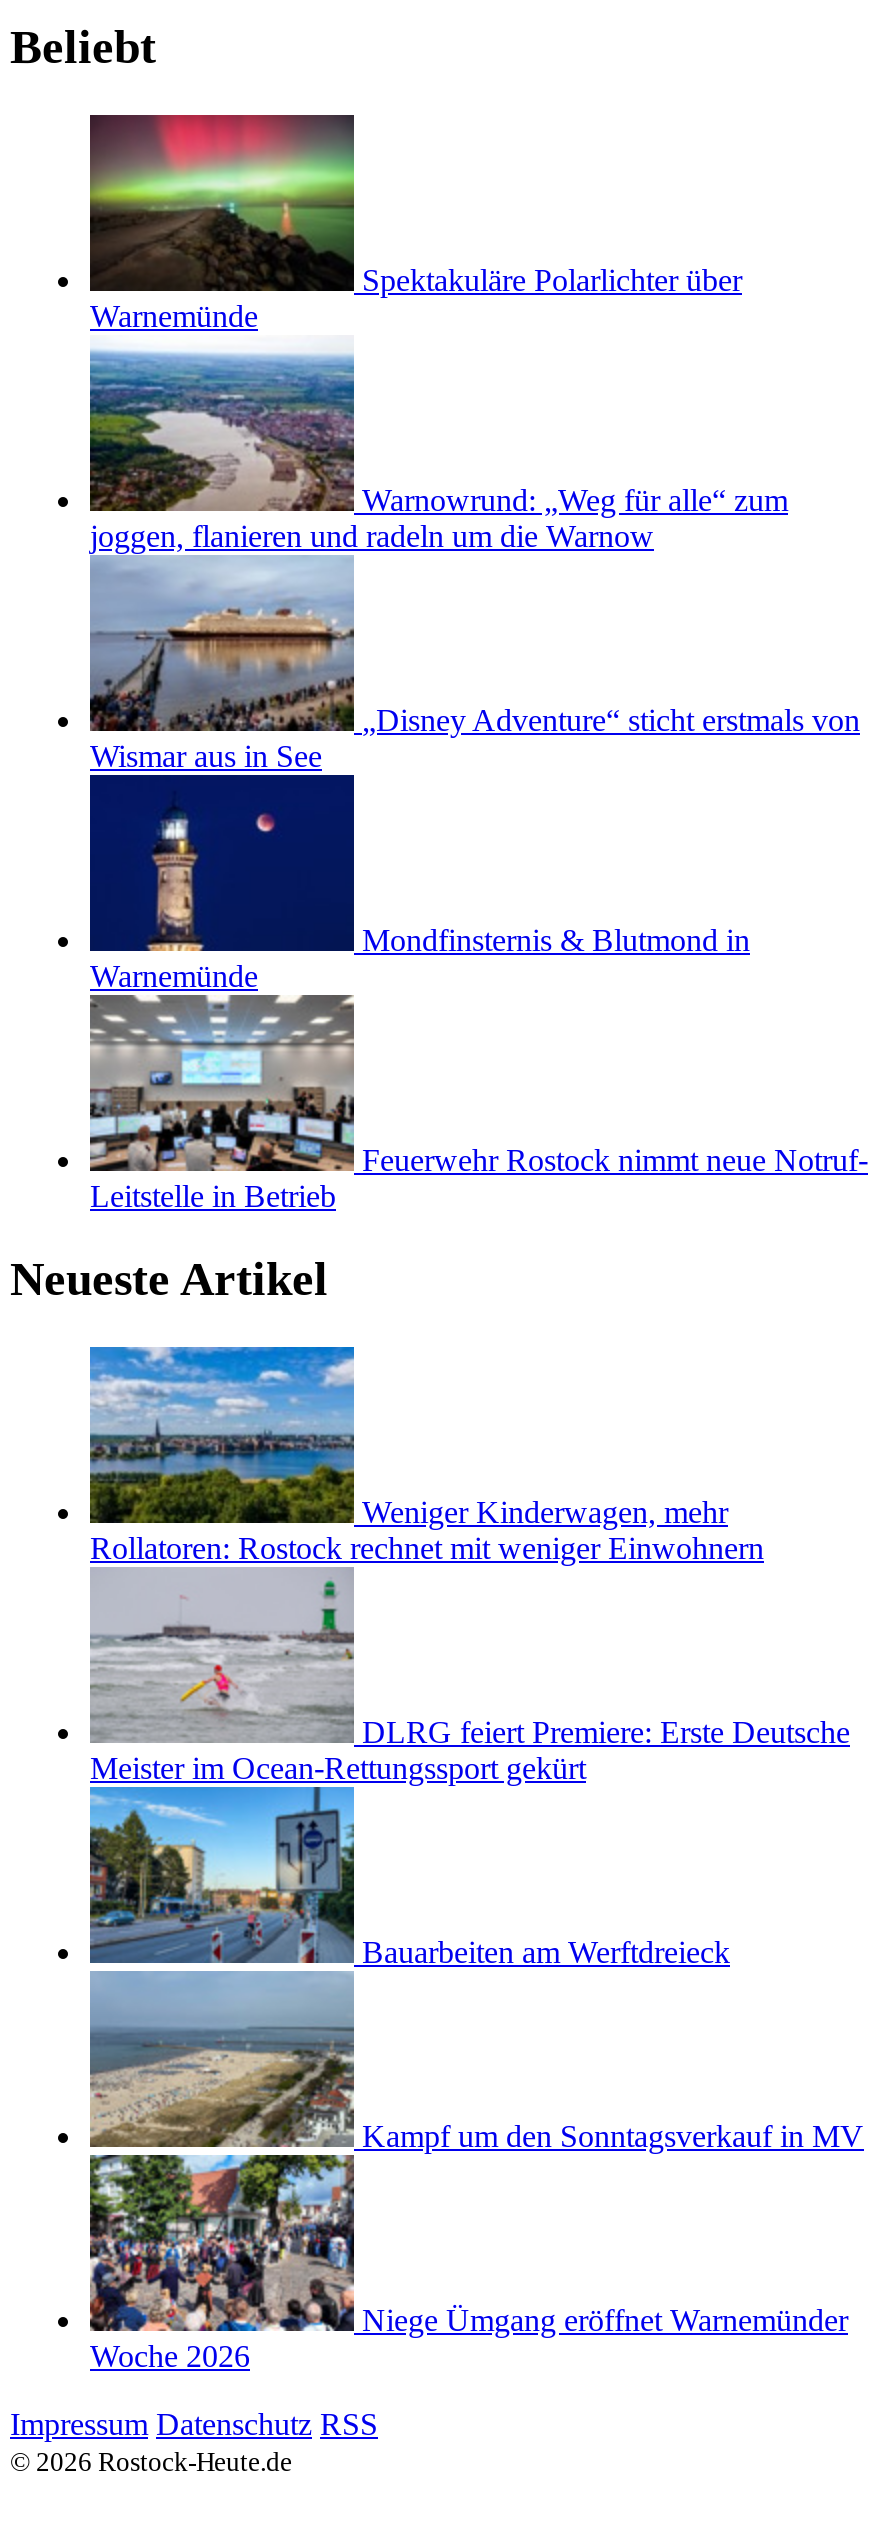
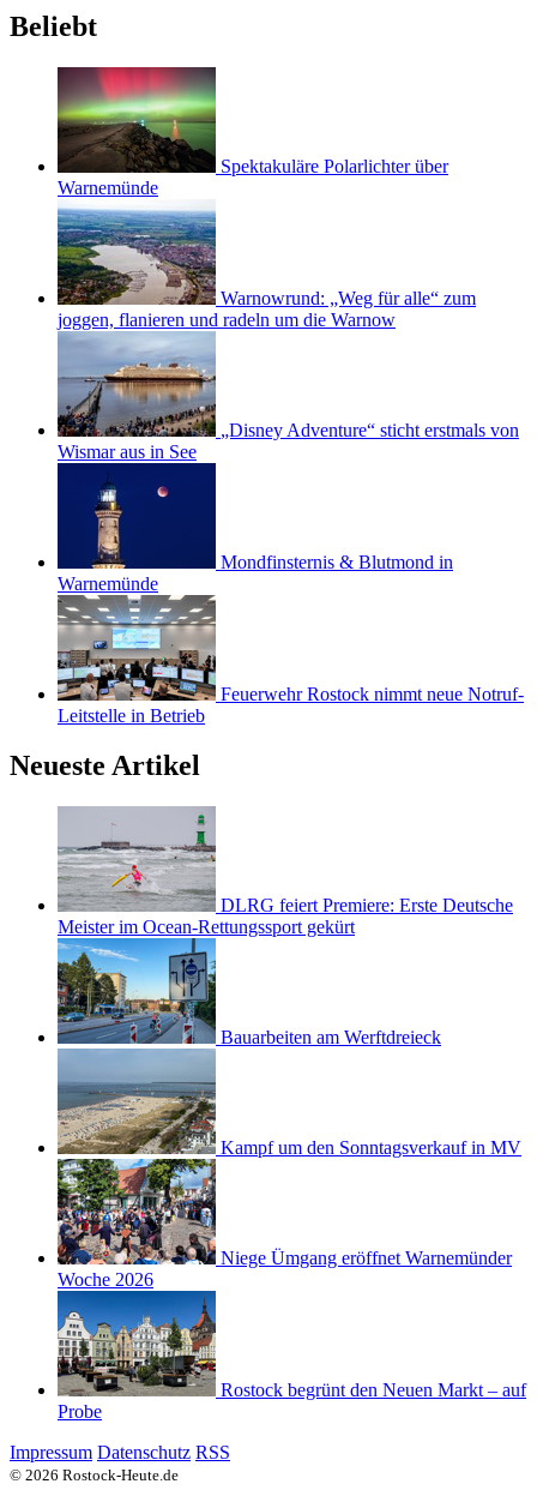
- [image]
- Weniger Kinderwagen, mehr
- Rollatoren: Rostock rechnet mit weniger Einwohnern

moved up: [image] | DLRG feiert Premiere: Erste Deutsche | Meister im Ocean-Rettungssport gekürt | Bauarbeiten am Werftdreieck | Kampf um den Sonntagsverkauf in MV | Niege Ümgang eröffnet Warnemünder | Woche 2026

+ [image]
+ Rostock begrünt den Neuen Markt – auf
+ Probe
